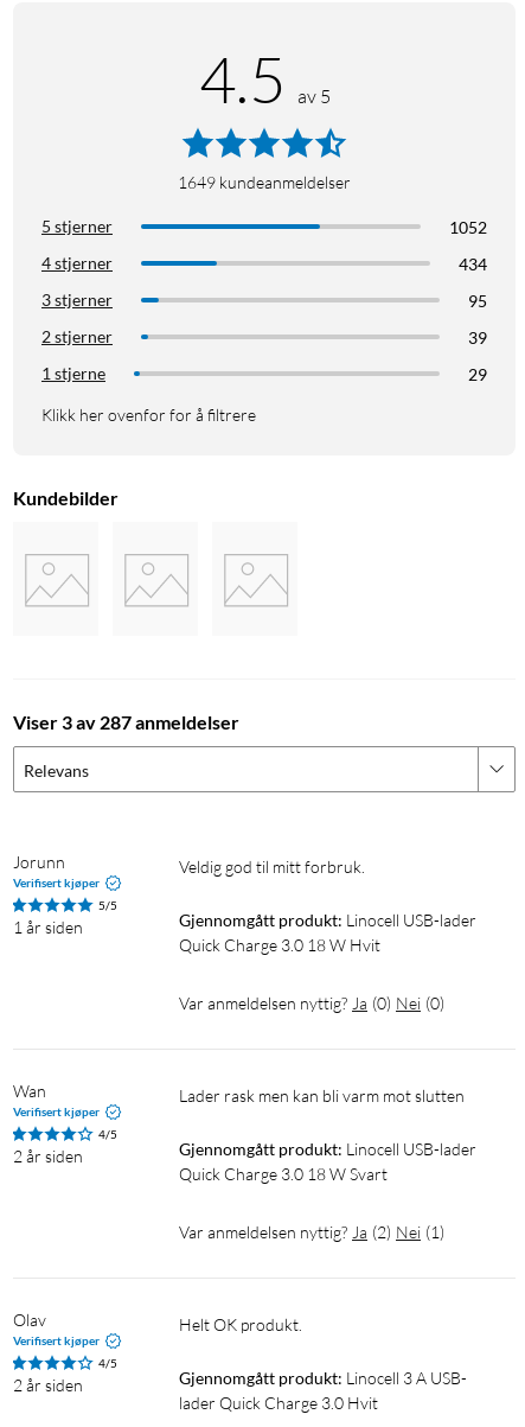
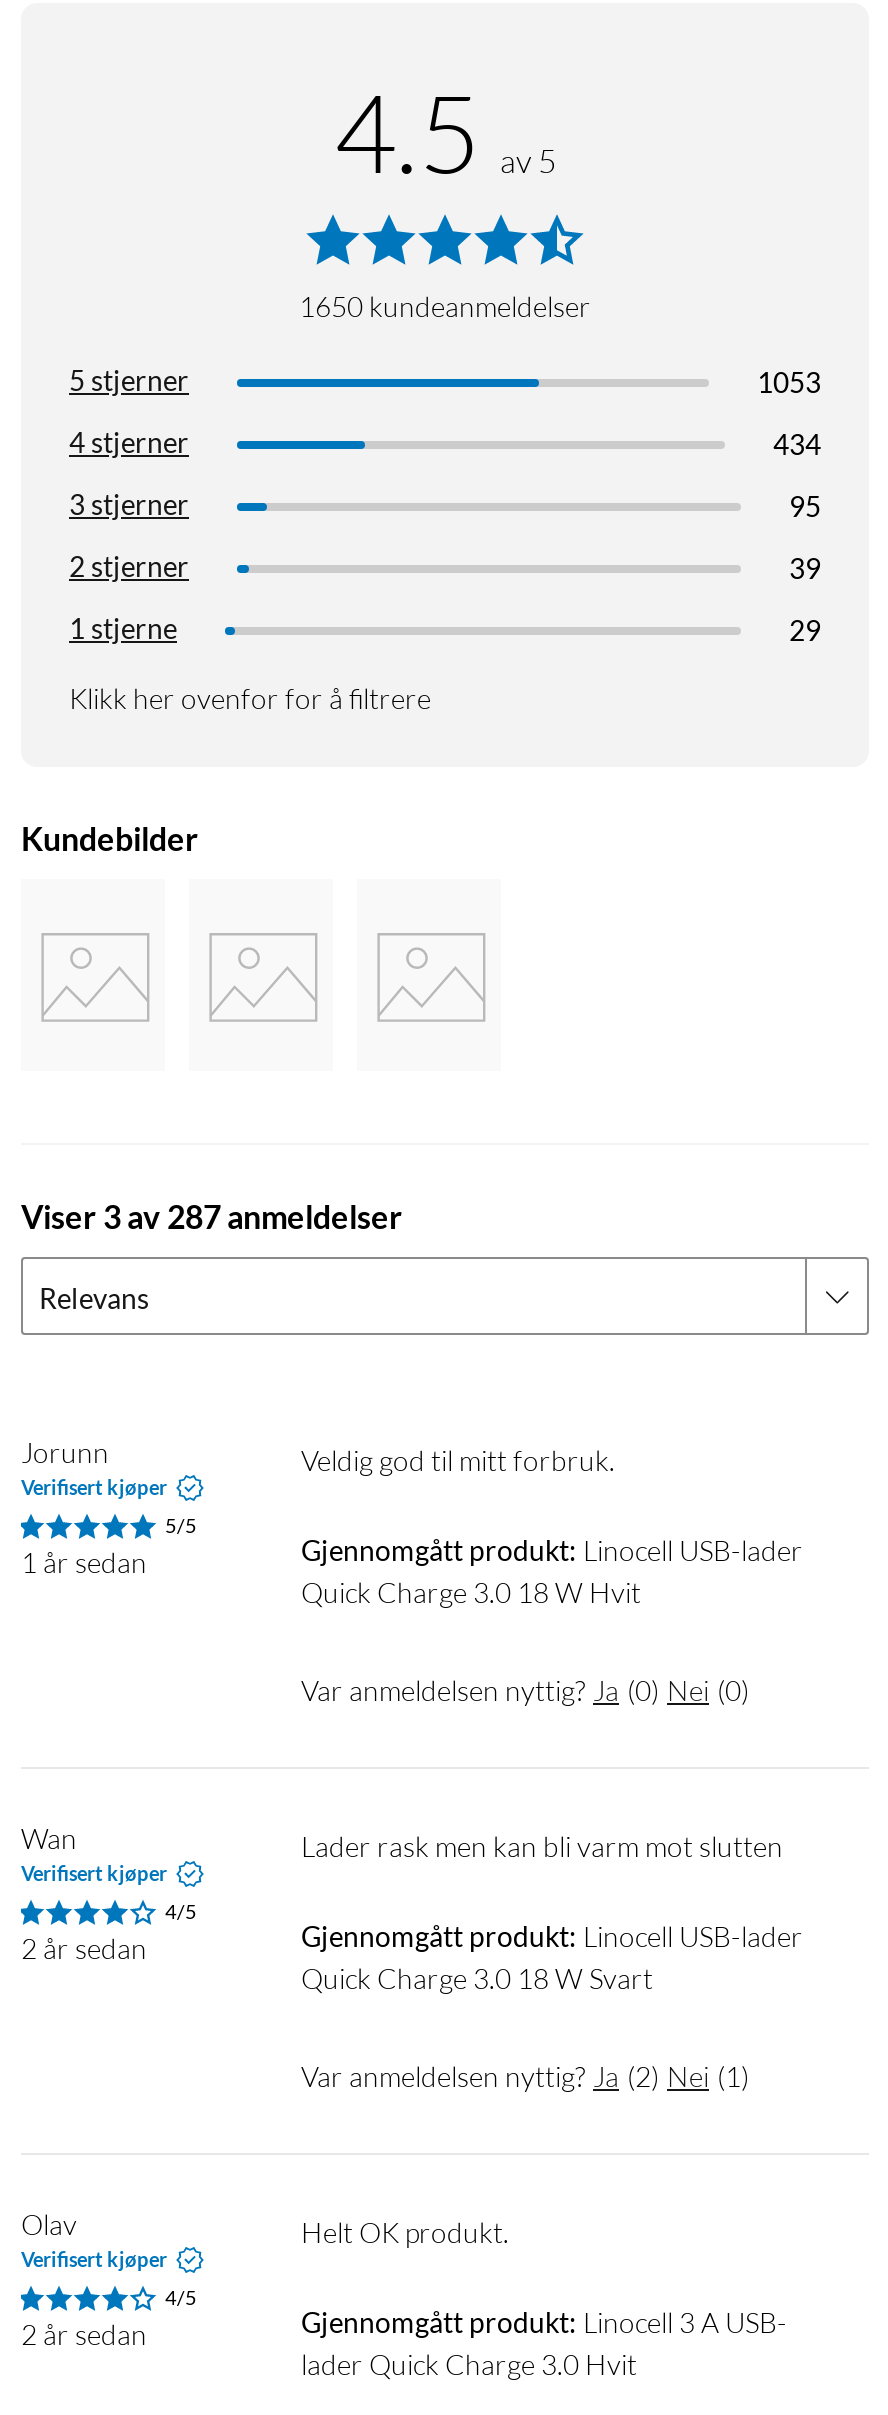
- 1649 kundeanmeldelser
+ 1650 kundeanmeldelser

- 1052
+ 1053

- 1 år siden
+ 1 år sedan

- 2 år siden
+ 2 år sedan

- 2 år siden
+ 2 år sedan
